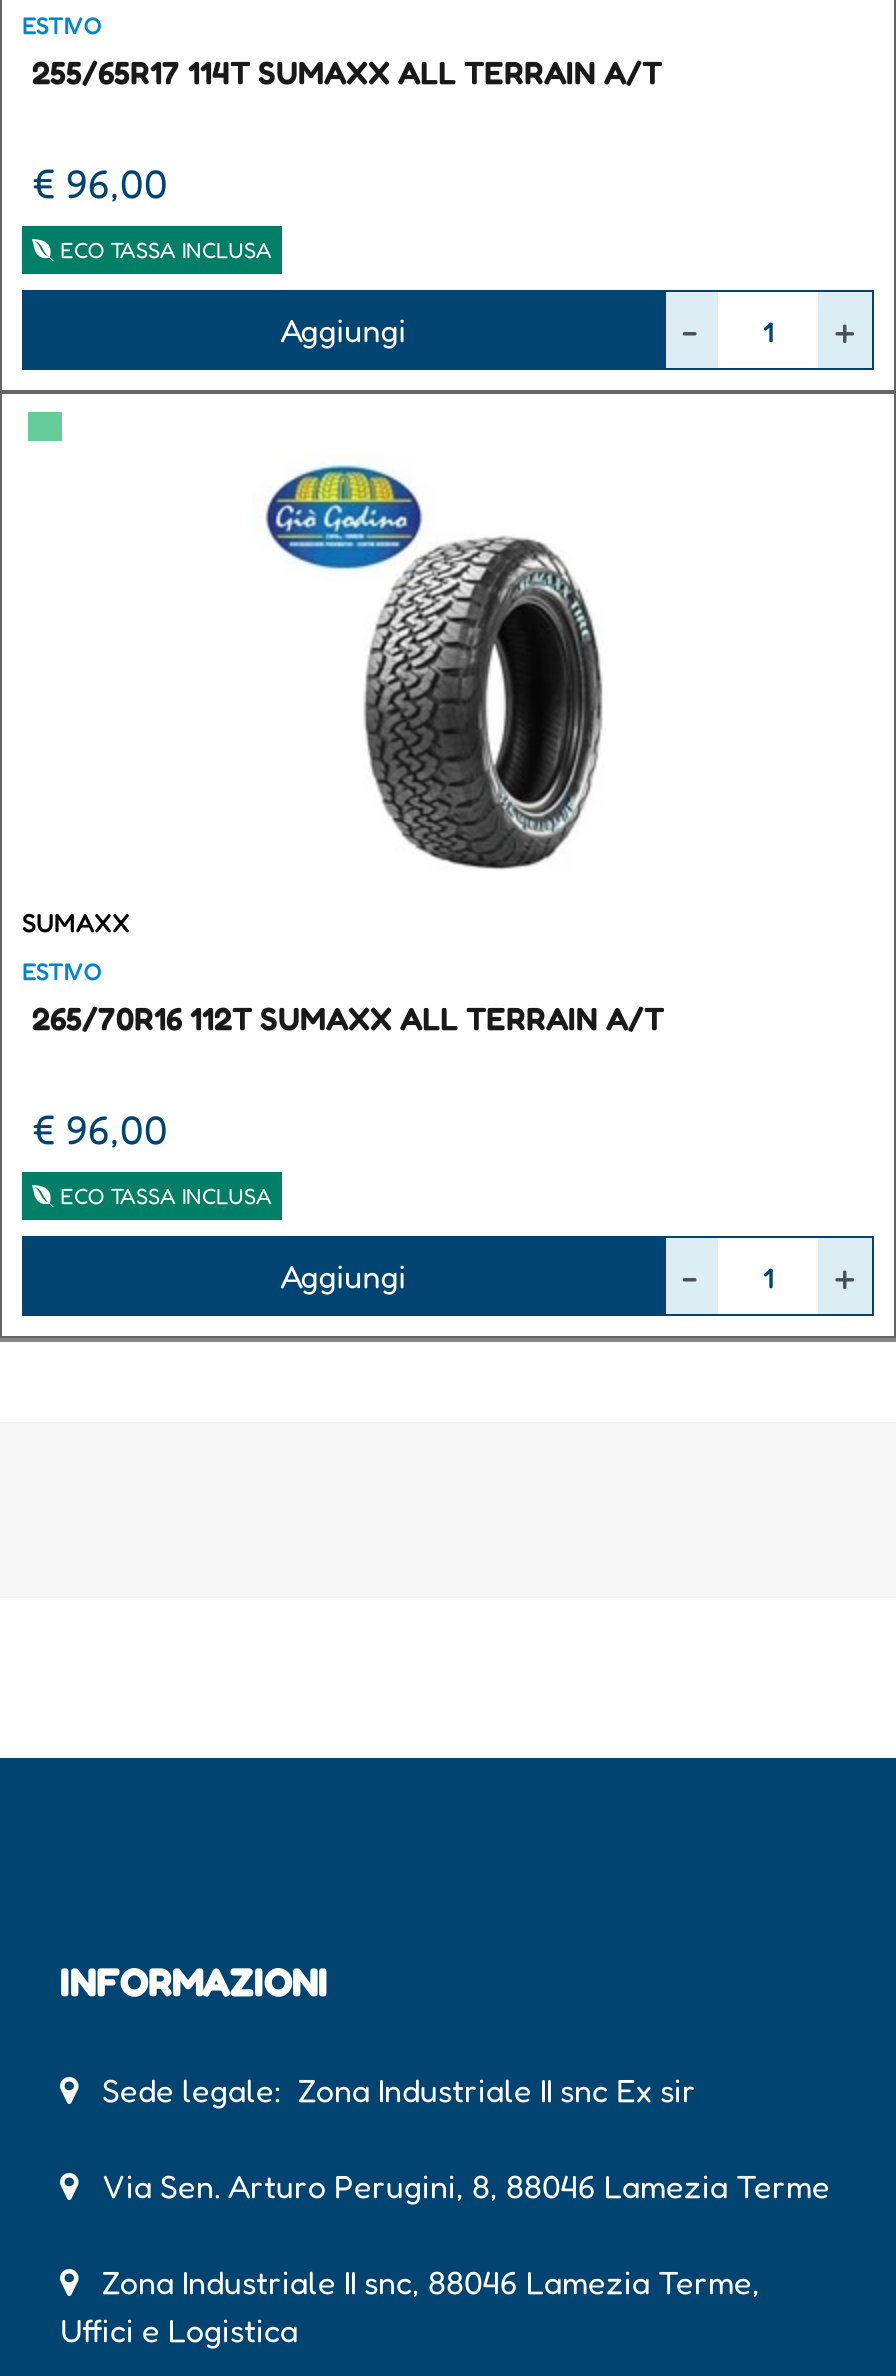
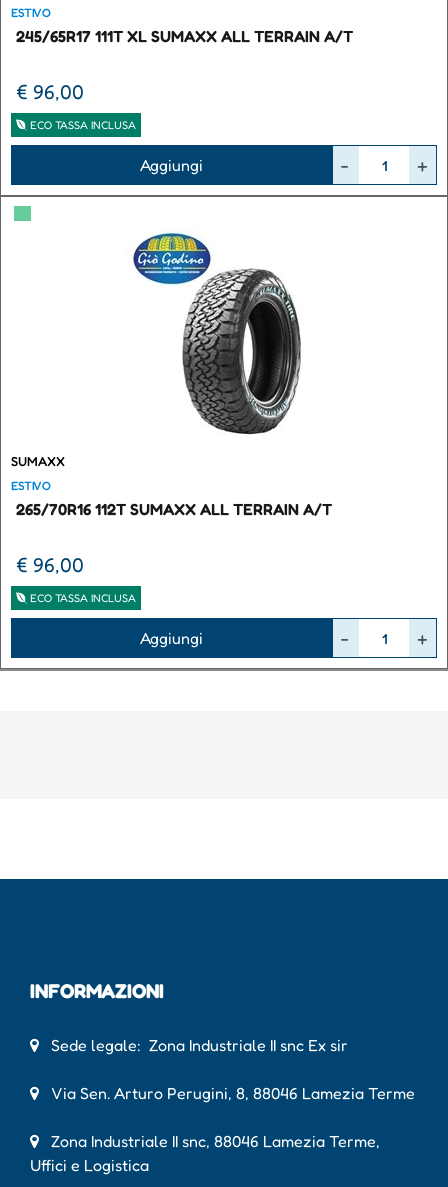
- 255/65R17 114T SUMAXX ALL TERRAIN A/T
+ 245/65R17 111T XL SUMAXX ALL TERRAIN A/T
